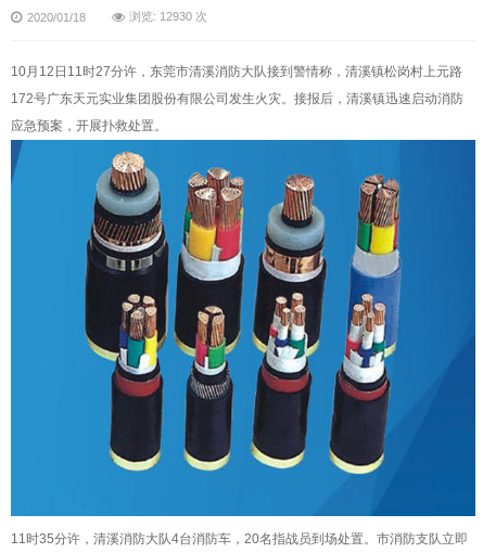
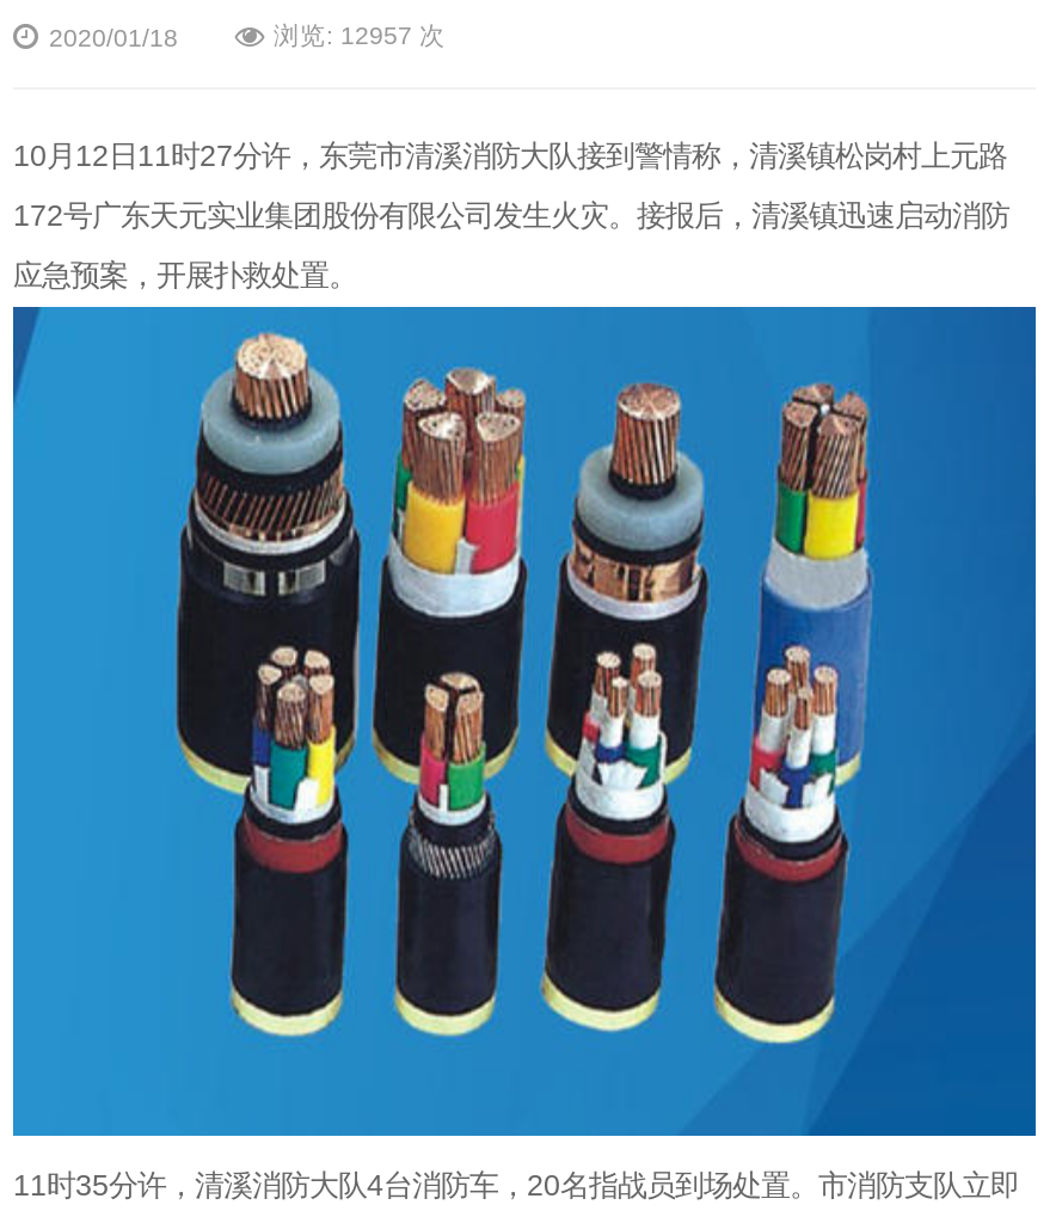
- 浏览: 12930 次
+ 浏览: 12957 次
